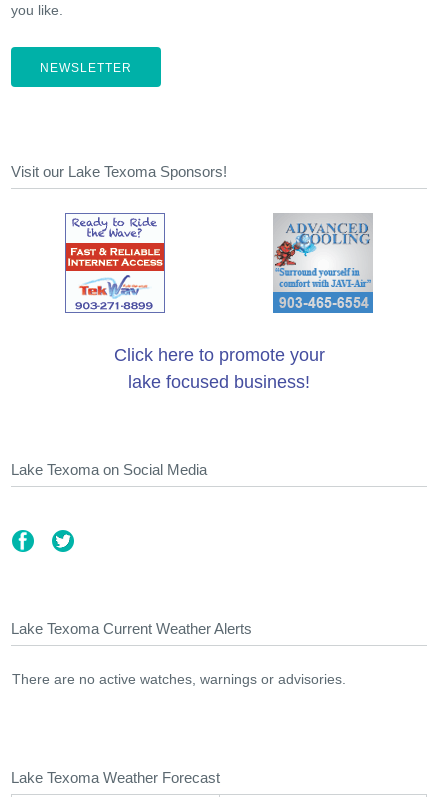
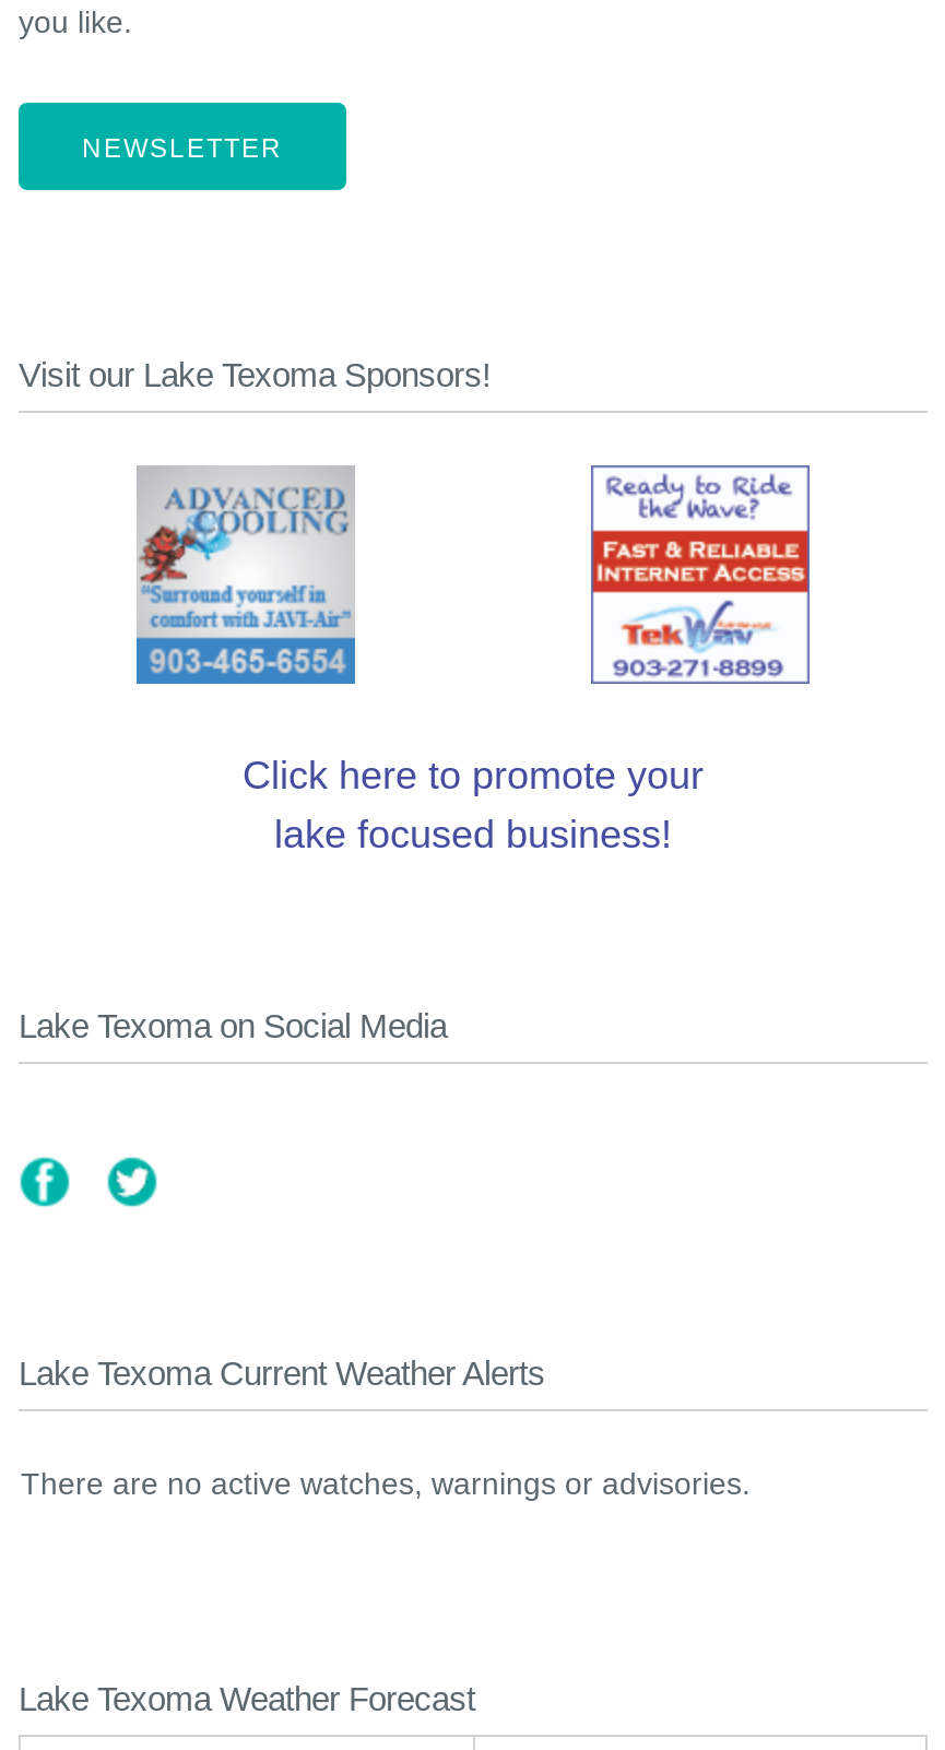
- [image]
+ [image]

- [image]
+ [image]
